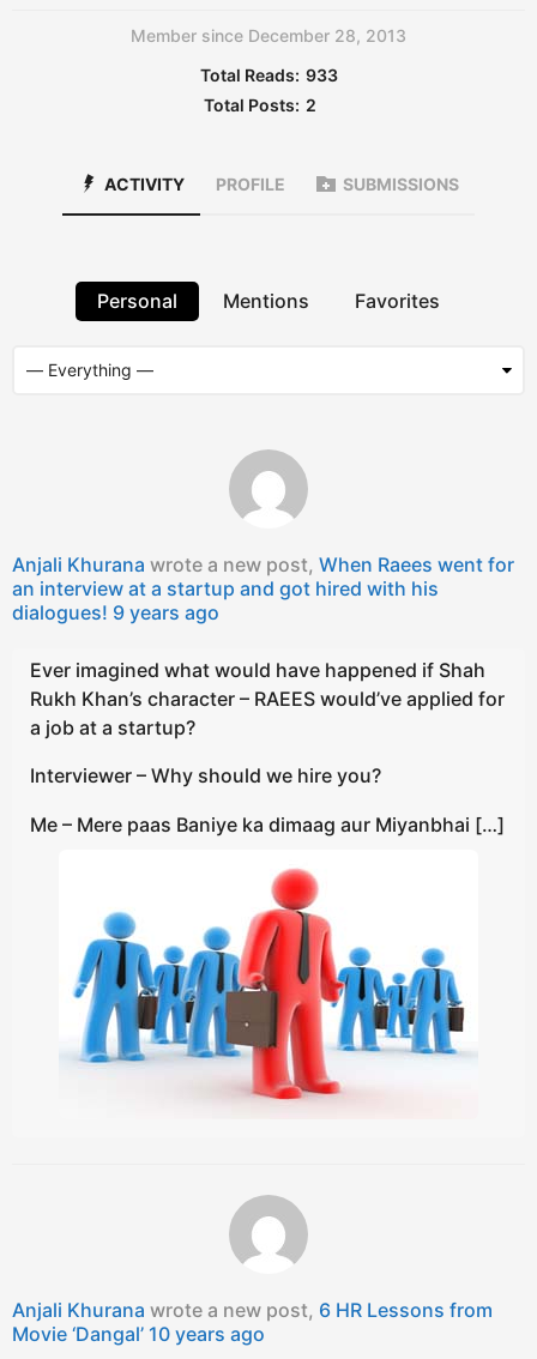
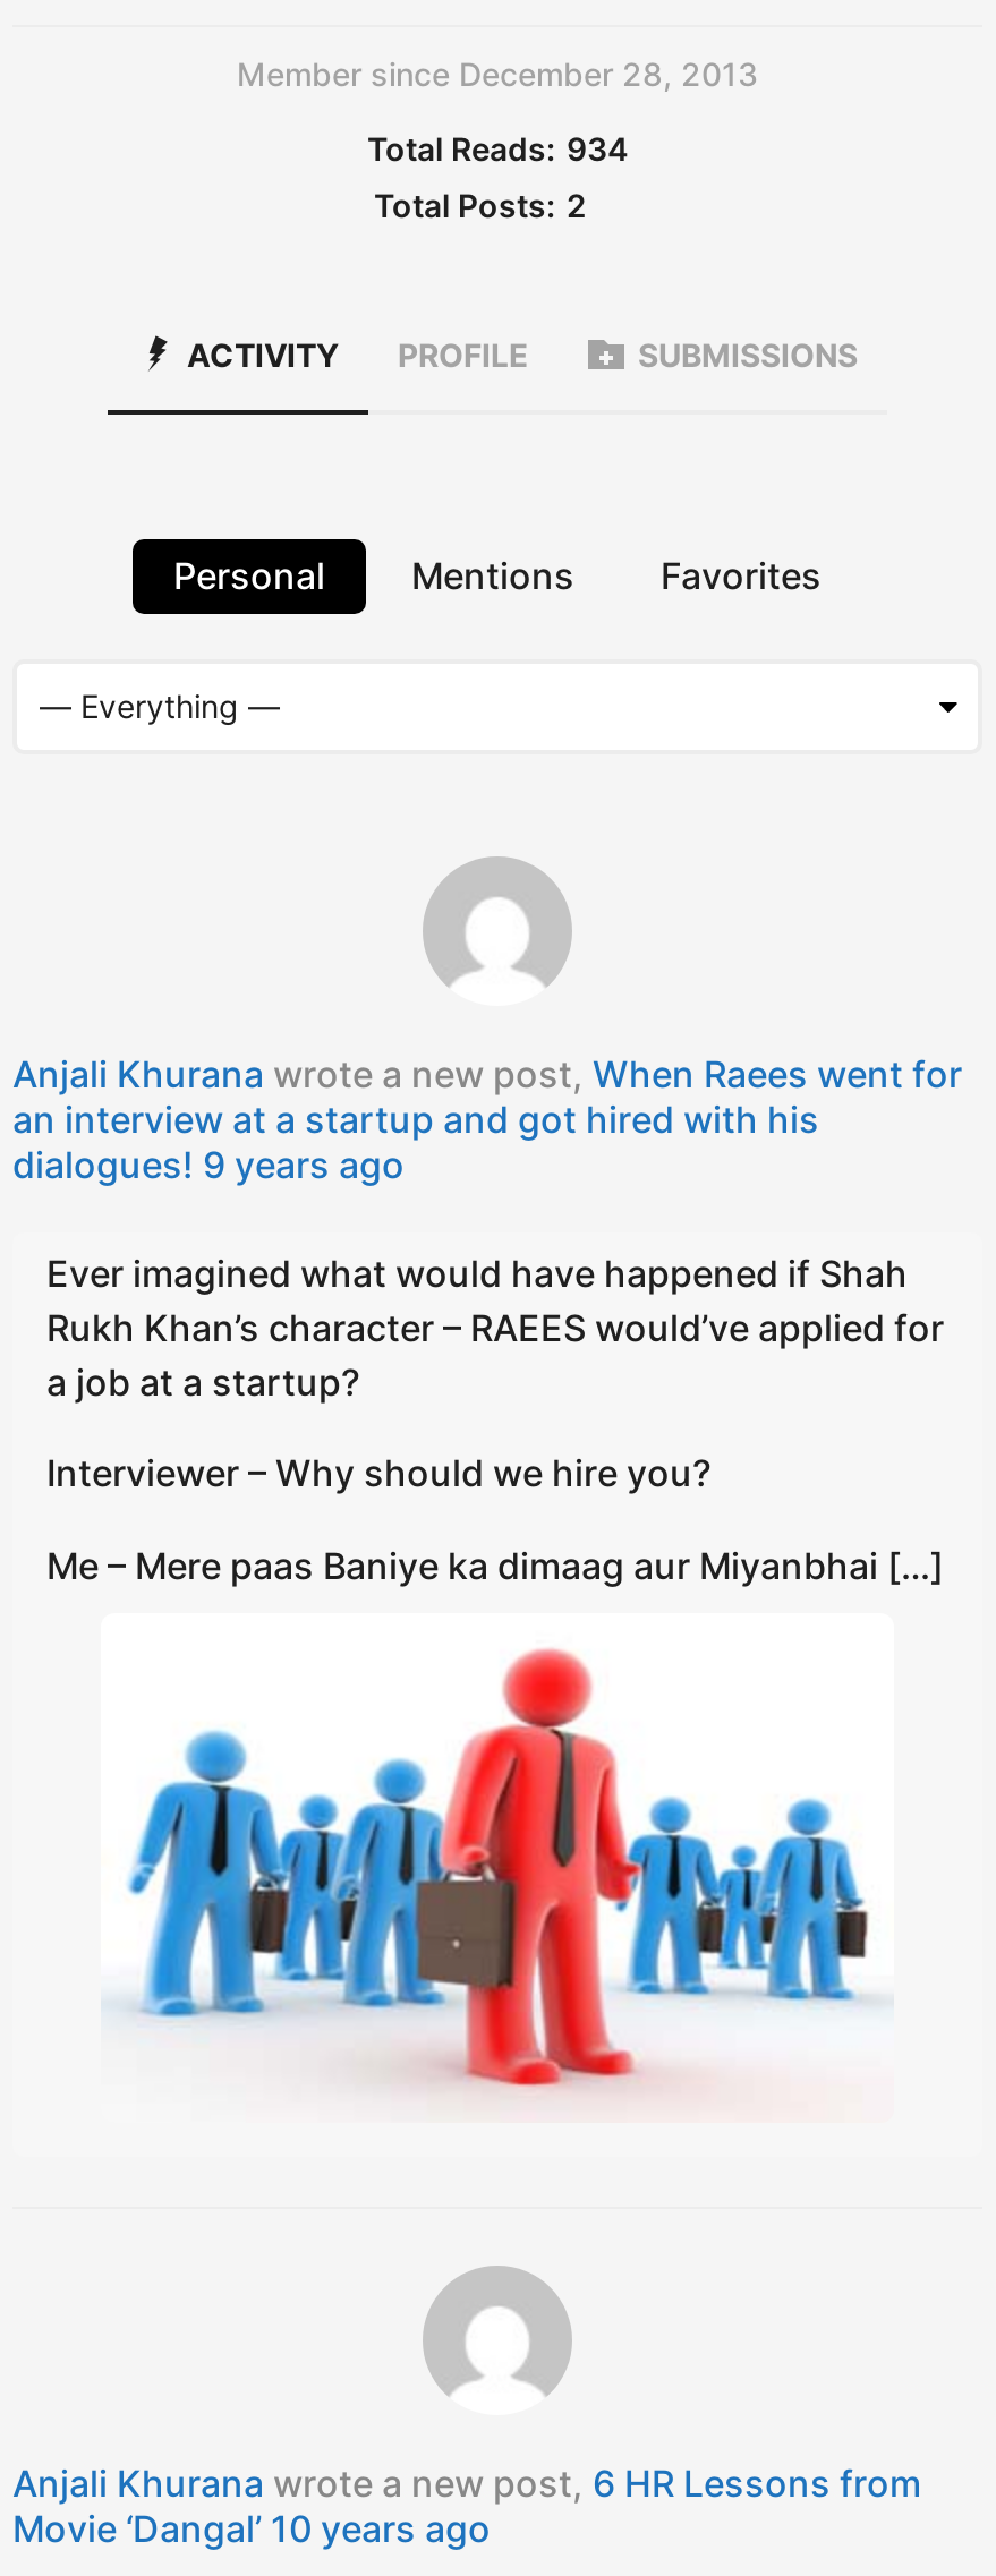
- Total Reads: 933
+ Total Reads: 934
